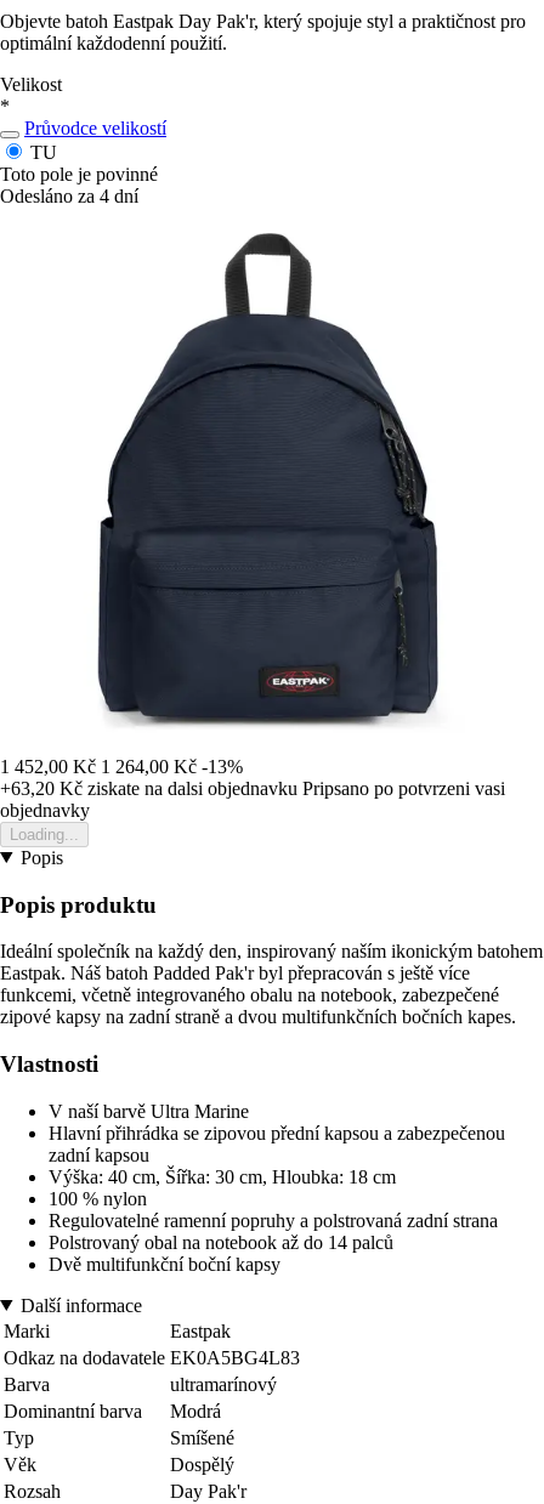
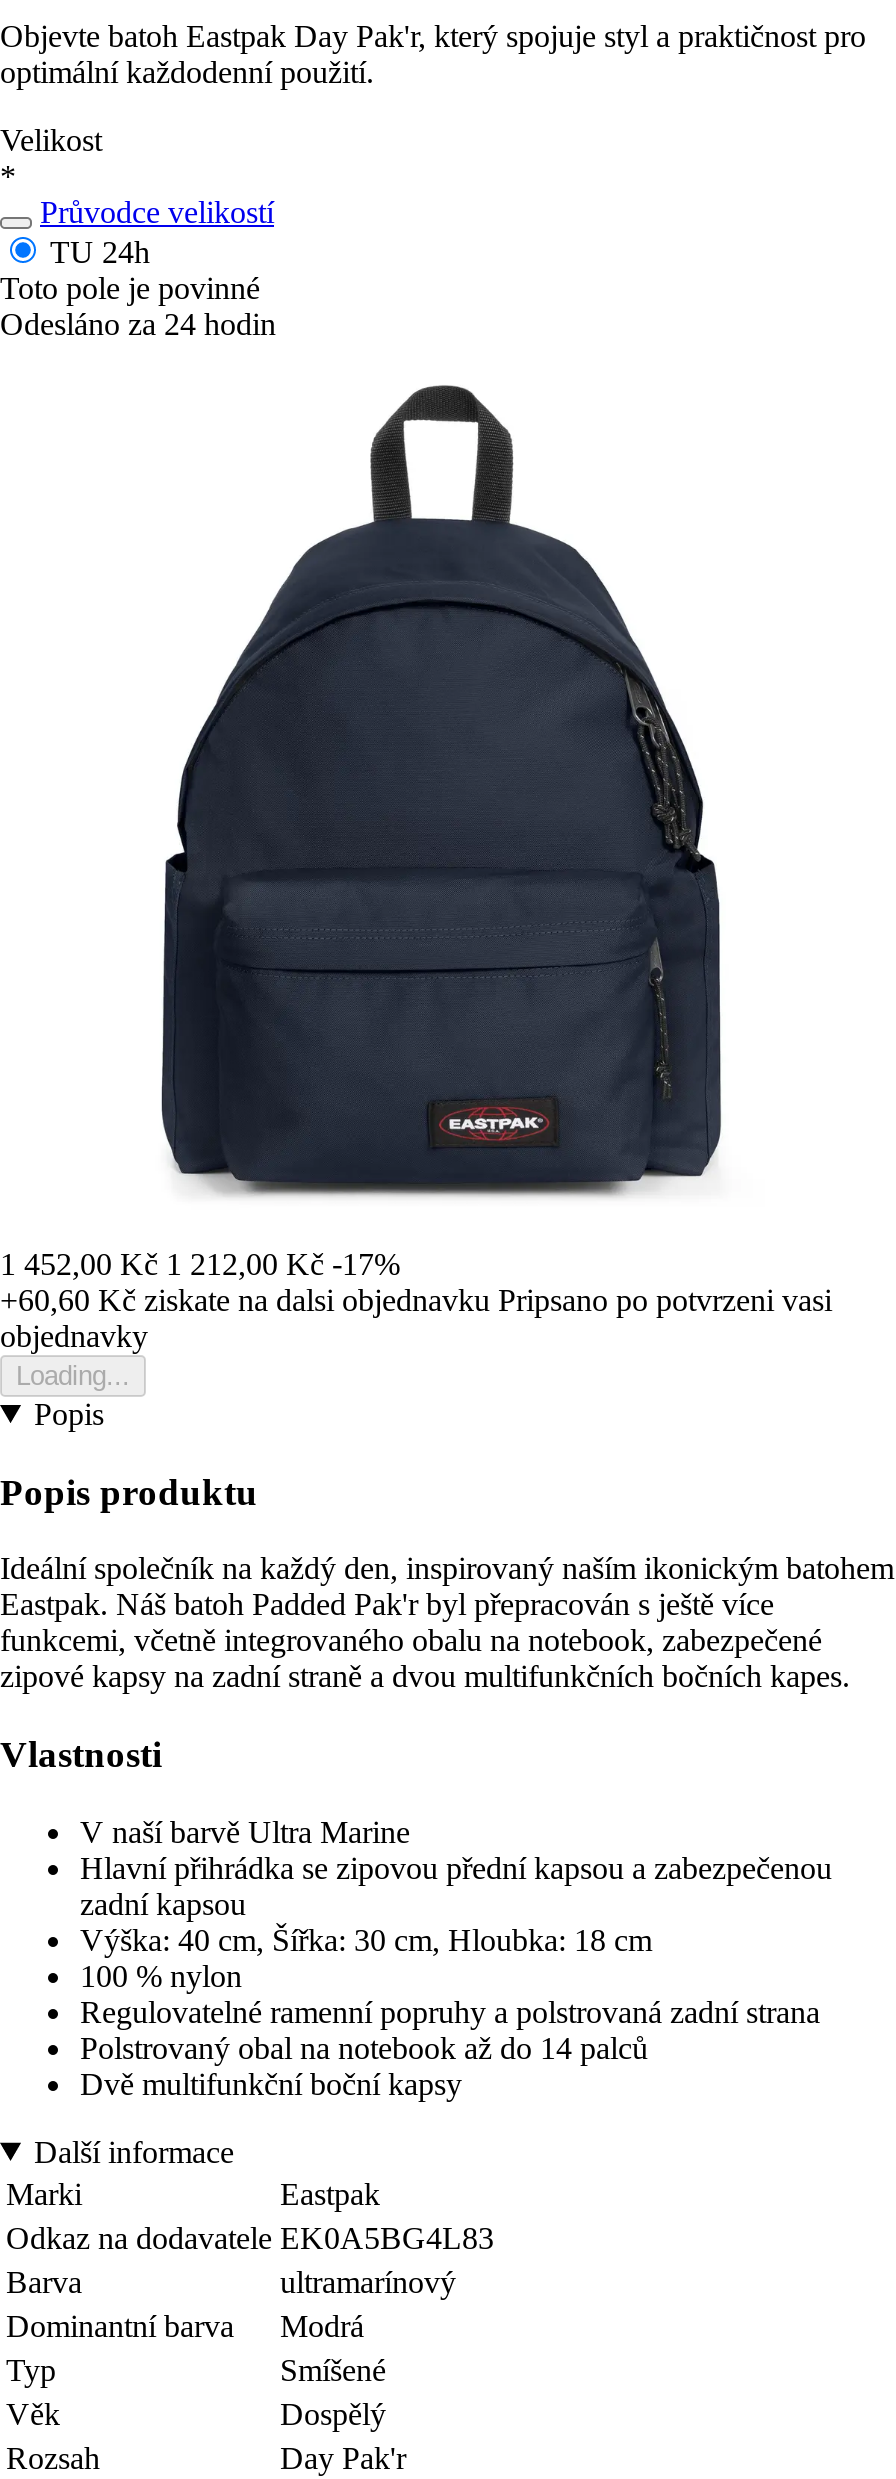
- TU
+ TU 24h

- Odesláno za 4 dní
+ Odesláno za 24 hodin

- 1 452,00 Kč 1 264,00 Kč -13%
+ 1 452,00 Kč 1 212,00 Kč -17%

- +63,20 Kč ziskate na dalsi objednavku Pripsano po potvrzeni vasi
+ +60,60 Kč ziskate na dalsi objednavku Pripsano po potvrzeni vasi
